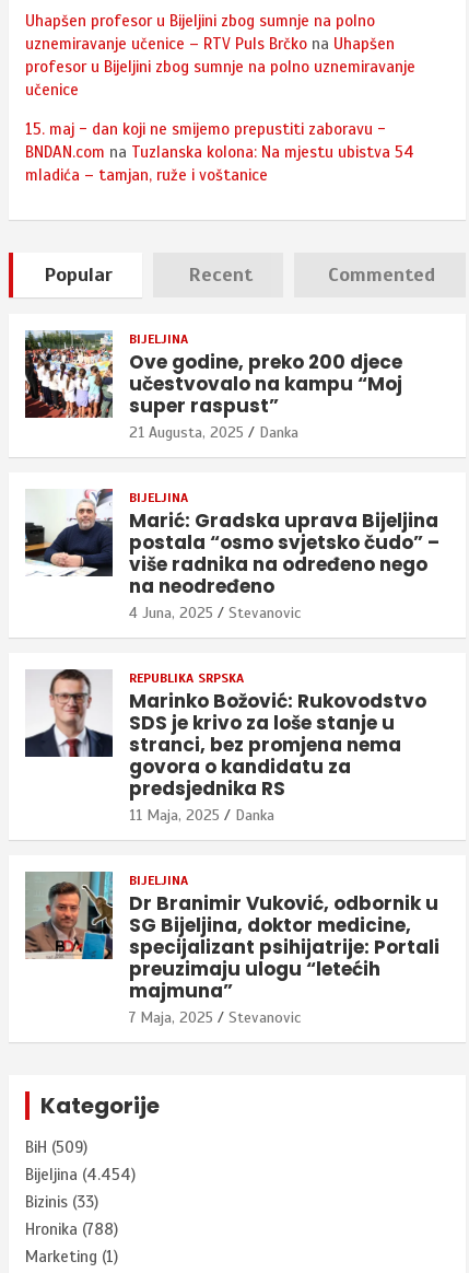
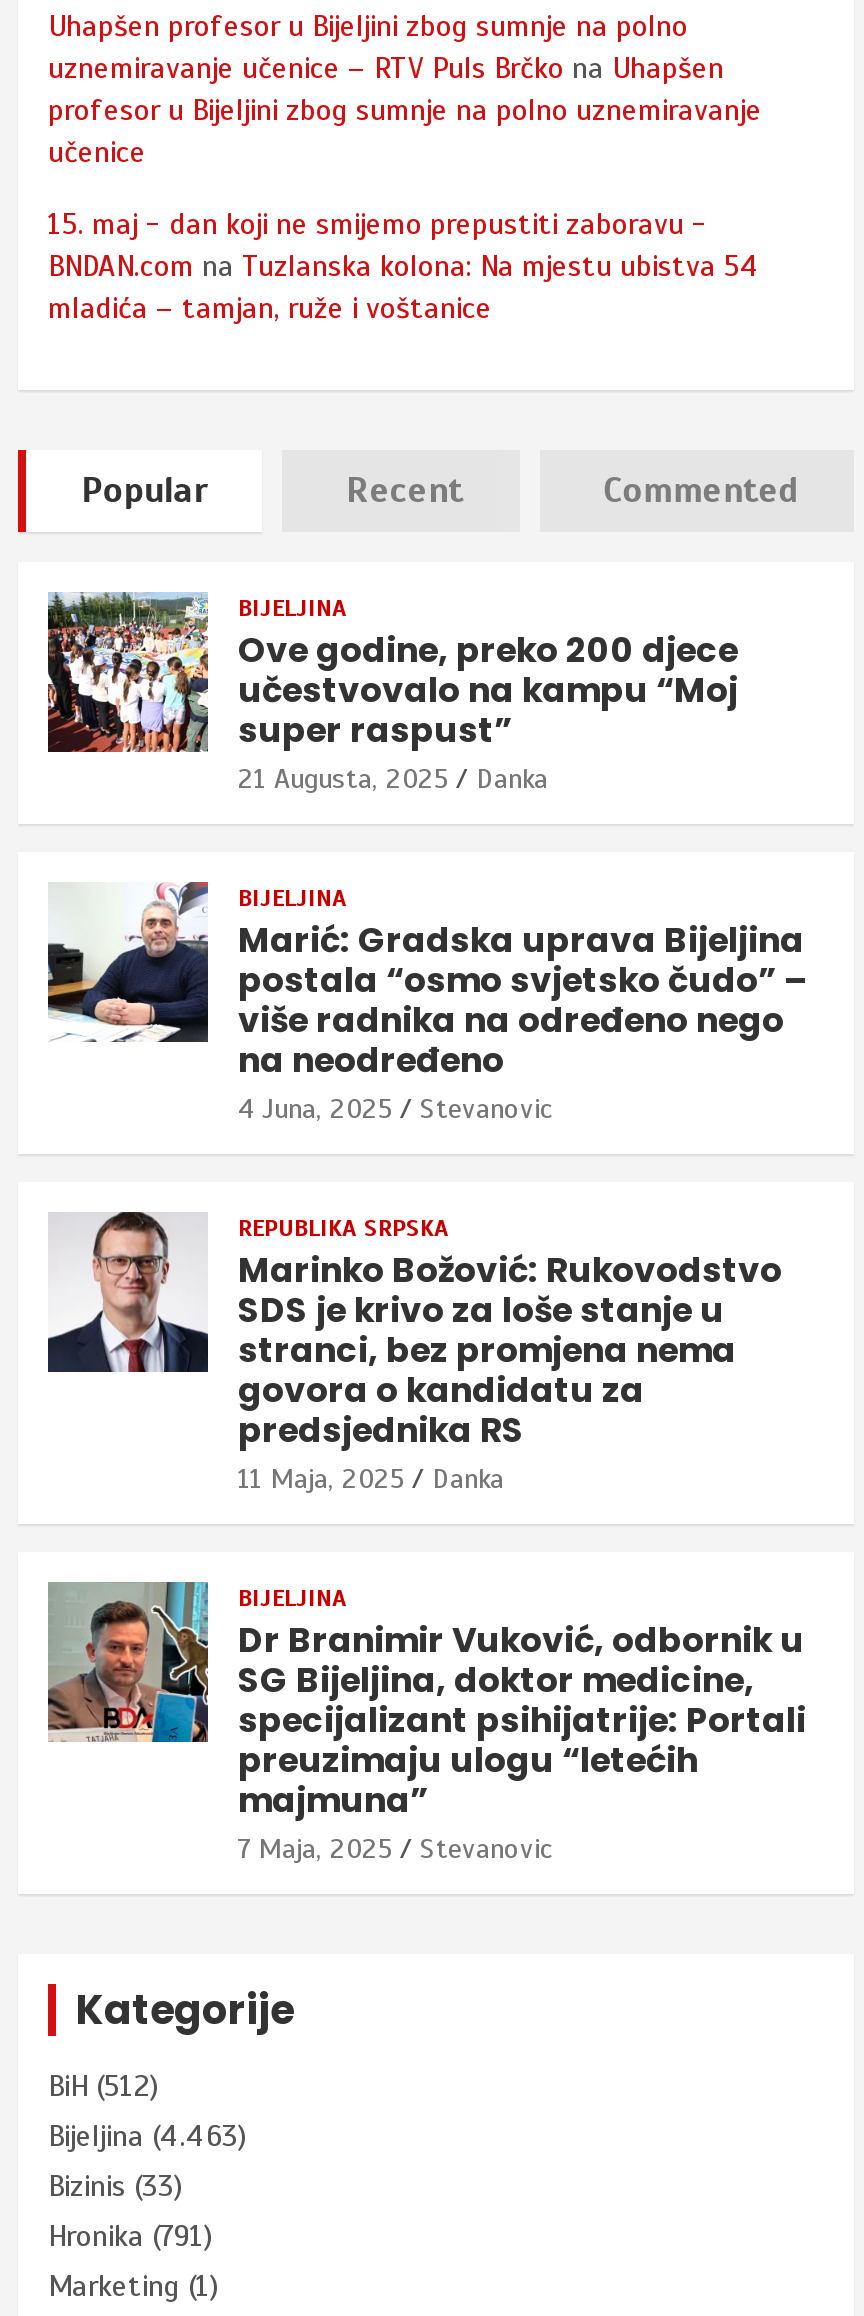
- BiH (509)
+ BiH (512)

- Bijeljina (4.454)
+ Bijeljina (4.463)

- Hronika (788)
+ Hronika (791)
